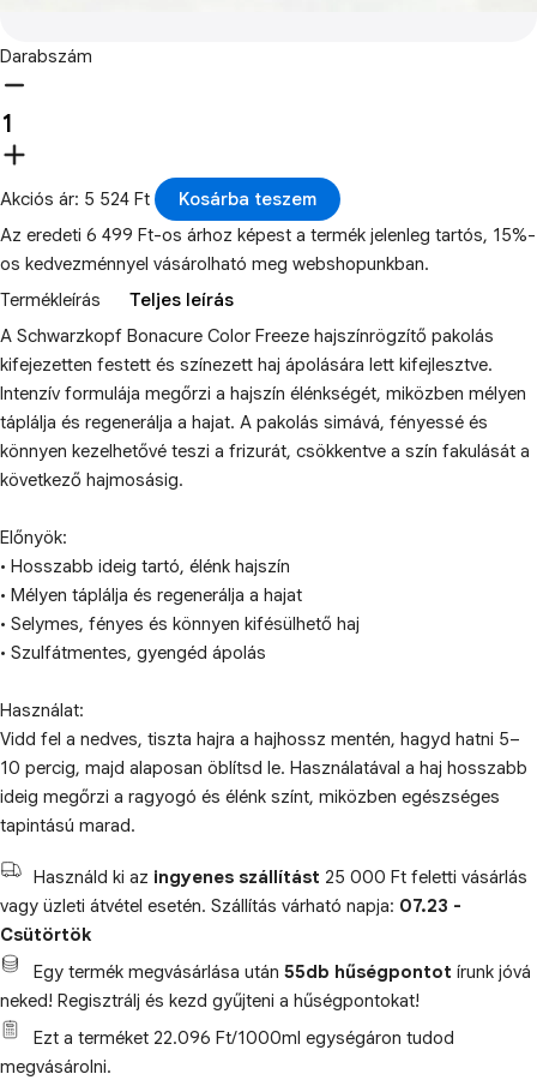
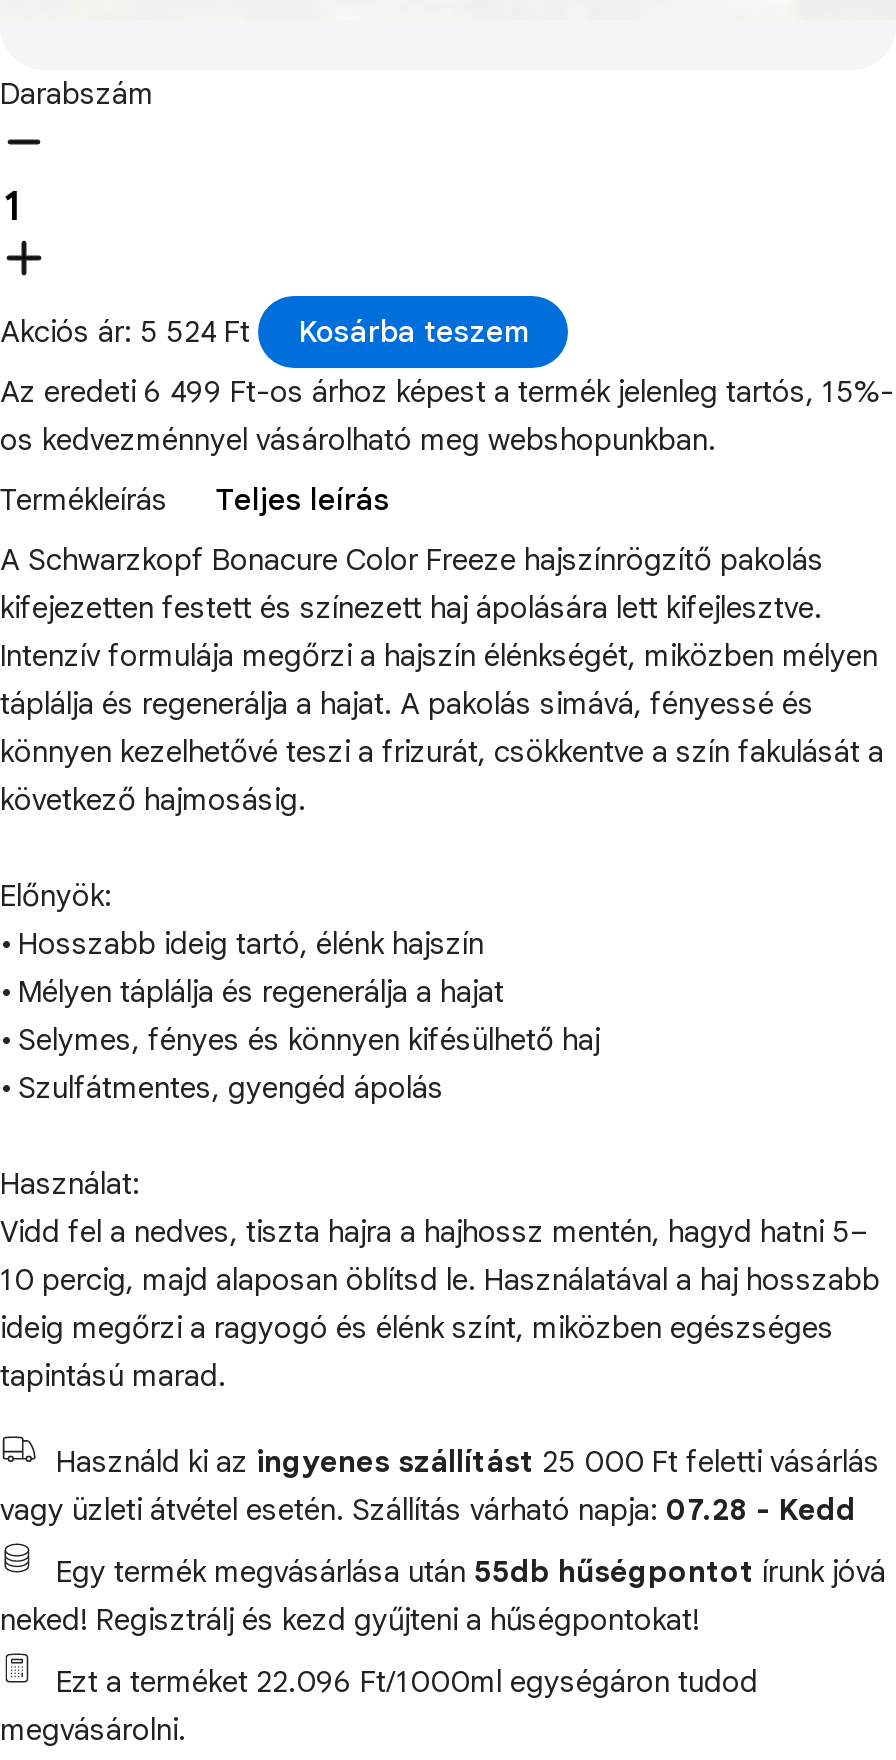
- vagy üzleti átvétel esetén. Szállítás várható napja: 07.23 -
- Csütörtök
+ vagy üzleti átvétel esetén. Szállítás várható napja: 07.28 - Kedd
